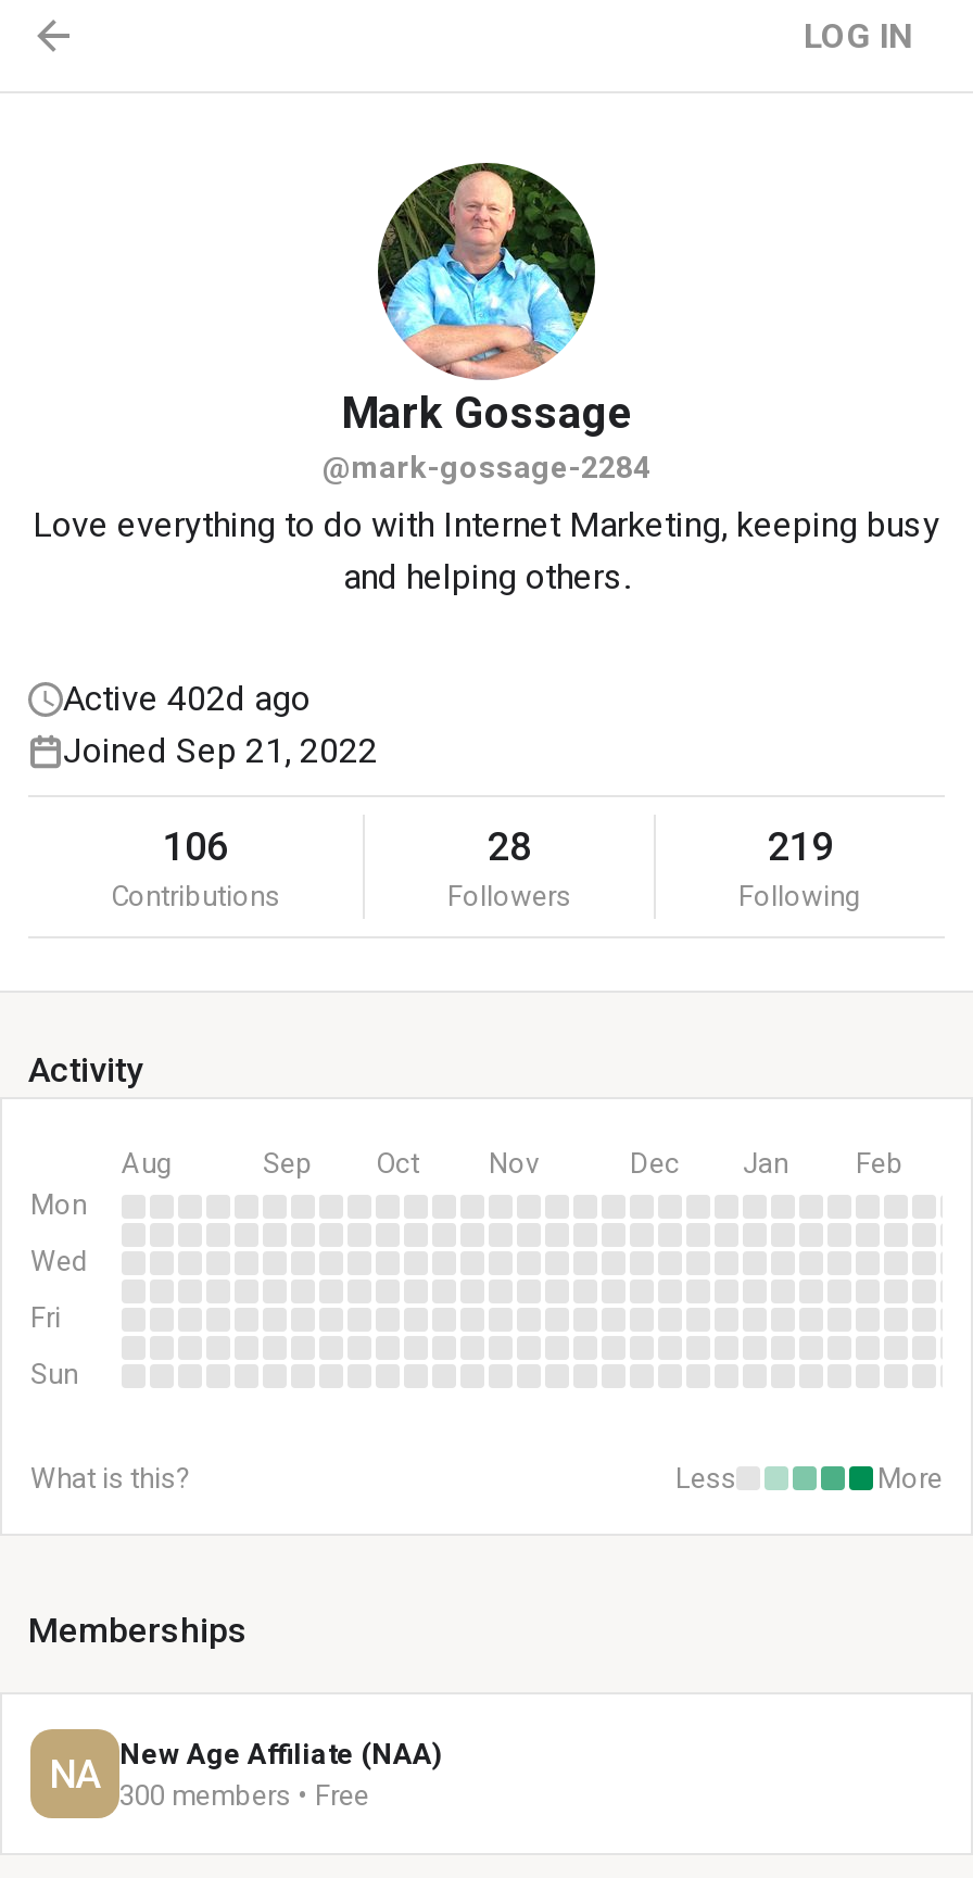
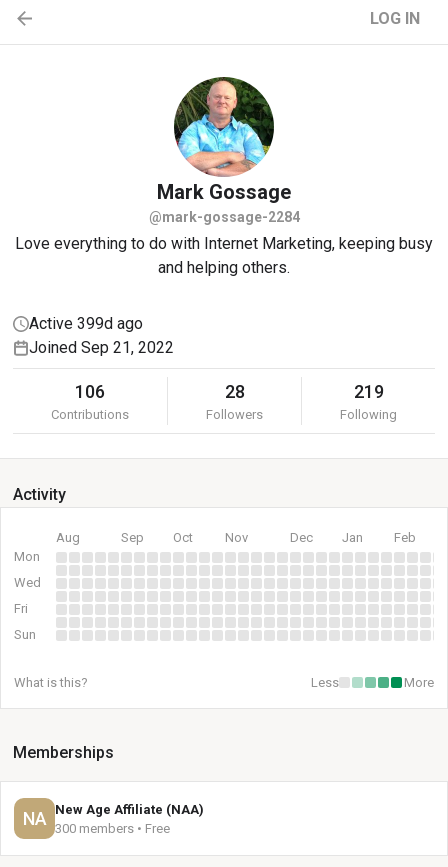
- Active 402d ago
+ Active 399d ago
